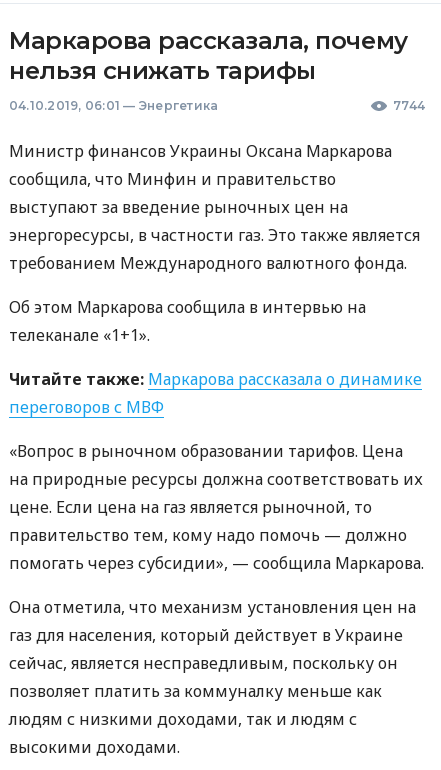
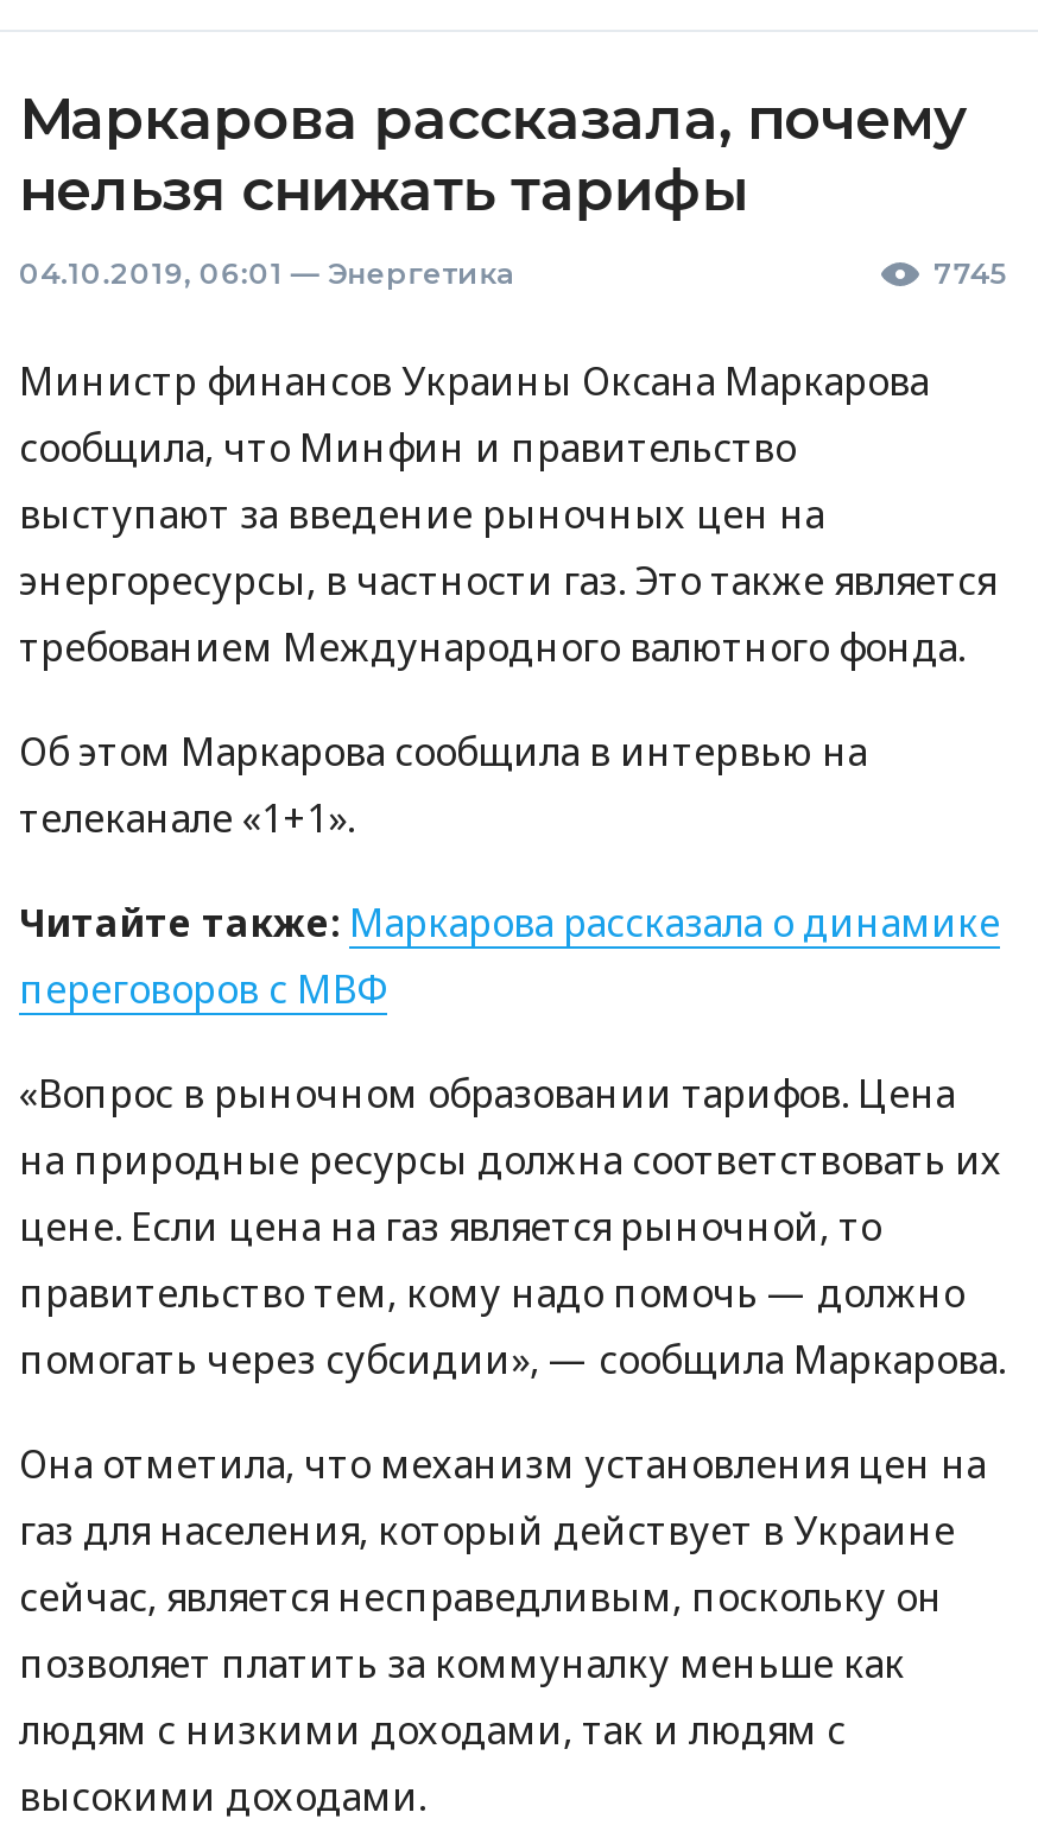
- 7744
+ 7745
